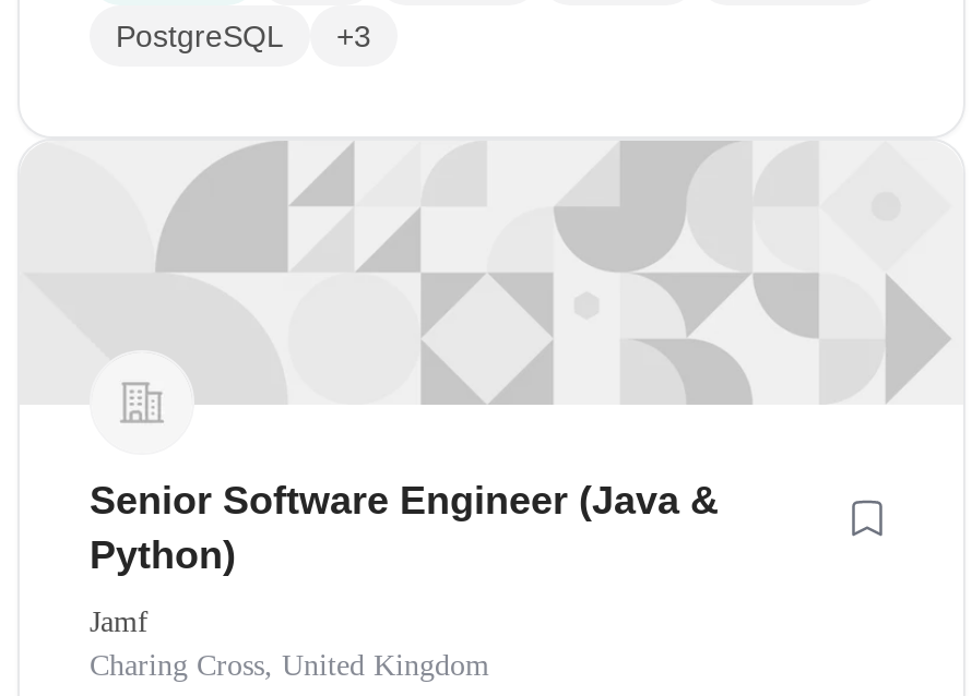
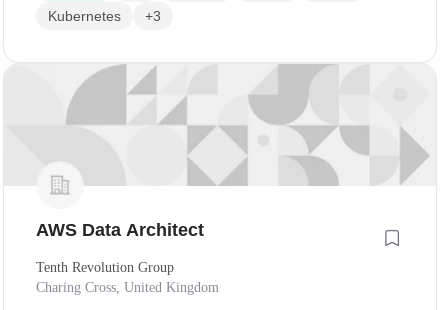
- PostgreSQL
+ Kubernetes

- Senior Software Engineer (Java &
- Python)
+ AWS Data Architect

- Jamf
+ Tenth Revolution Group
